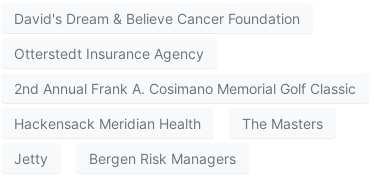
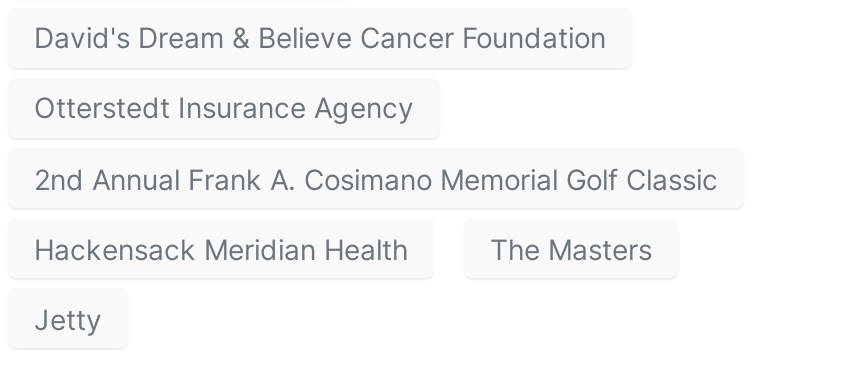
- Bergen Risk Managers
